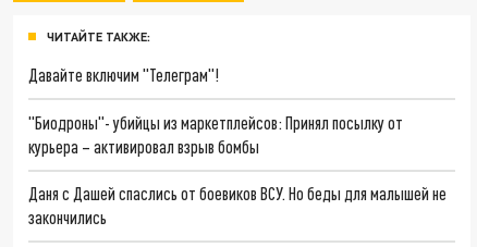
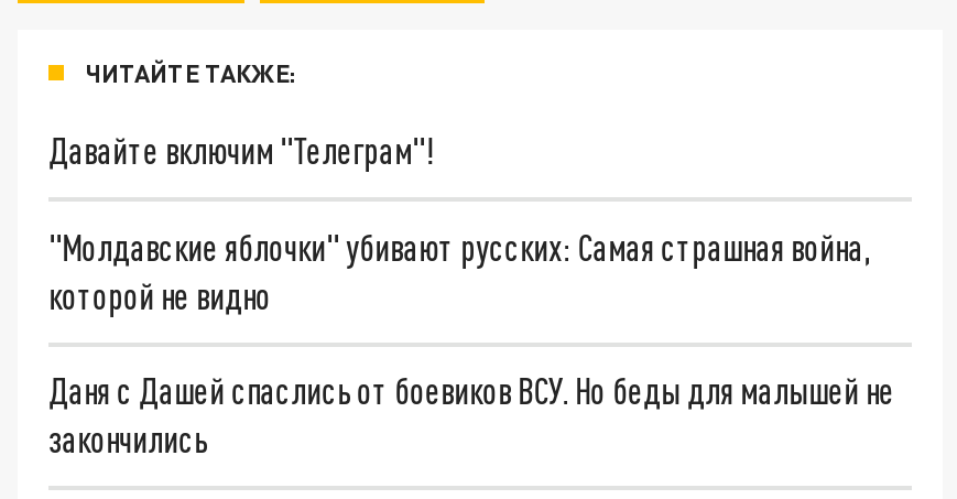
- "Биодроны"- убийцы из маркетплейсов: Принял посылку от
- курьера – активировал взрыв бомбы
+ "Молдавские яблочки" убивают русских: Самая страшная война,
+ которой не видно
